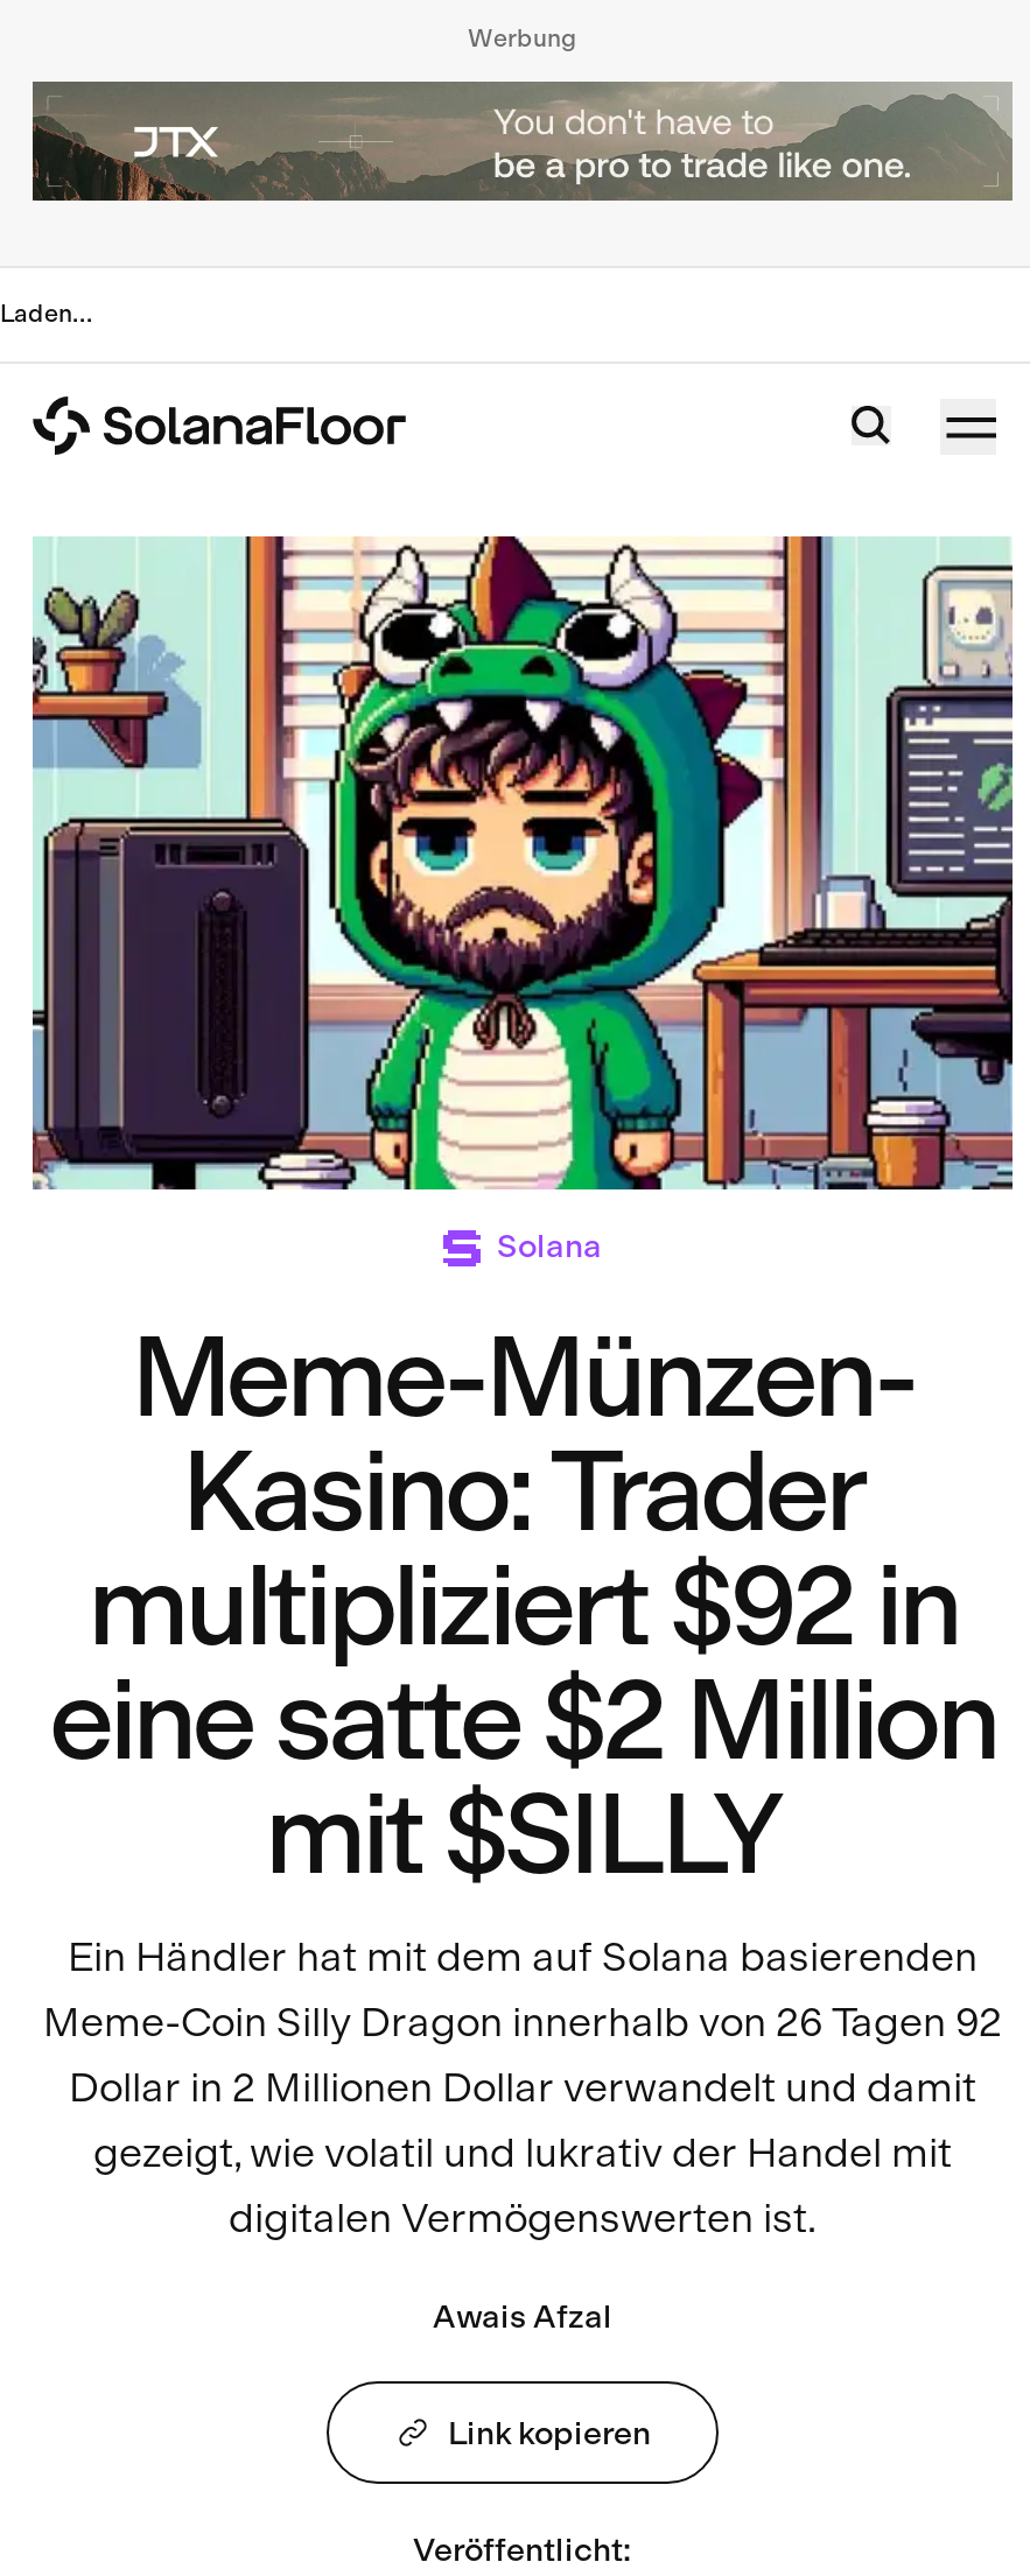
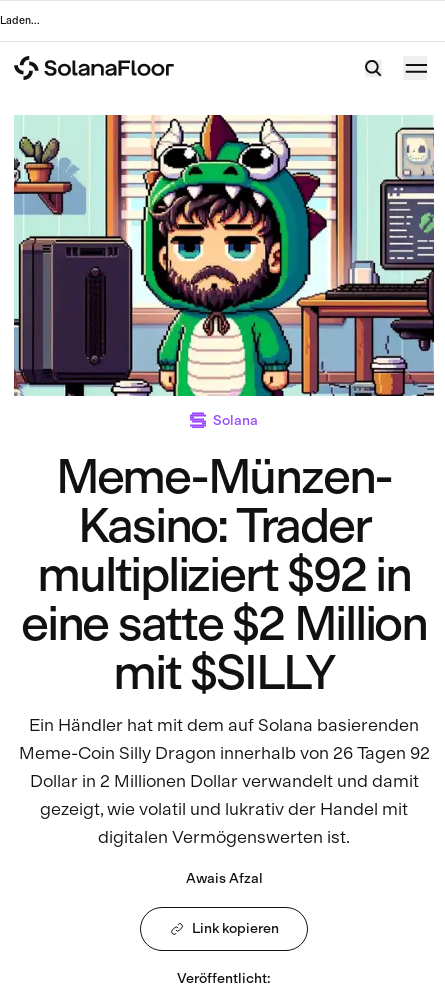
- Werbung

- [image]
